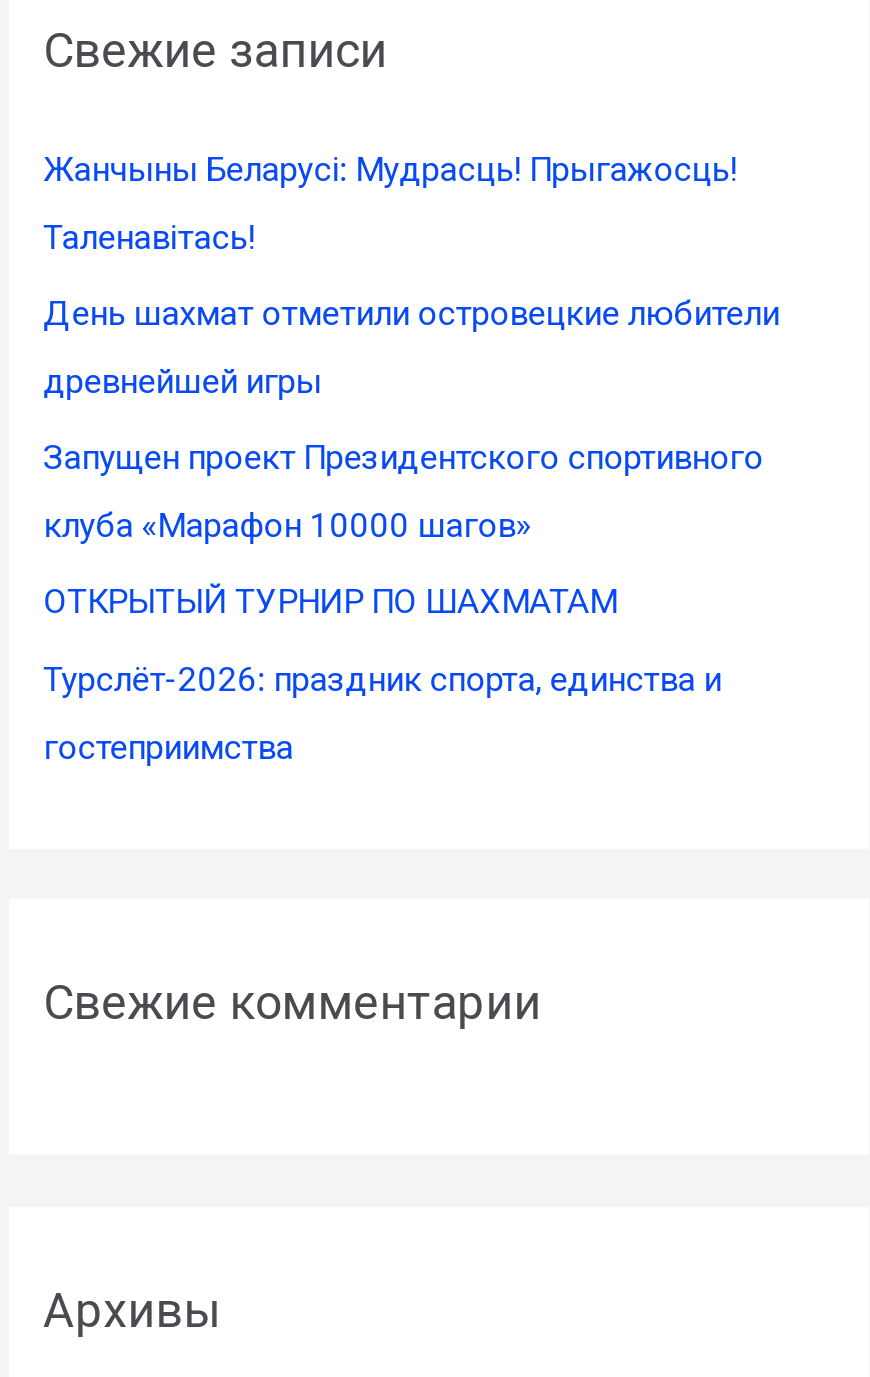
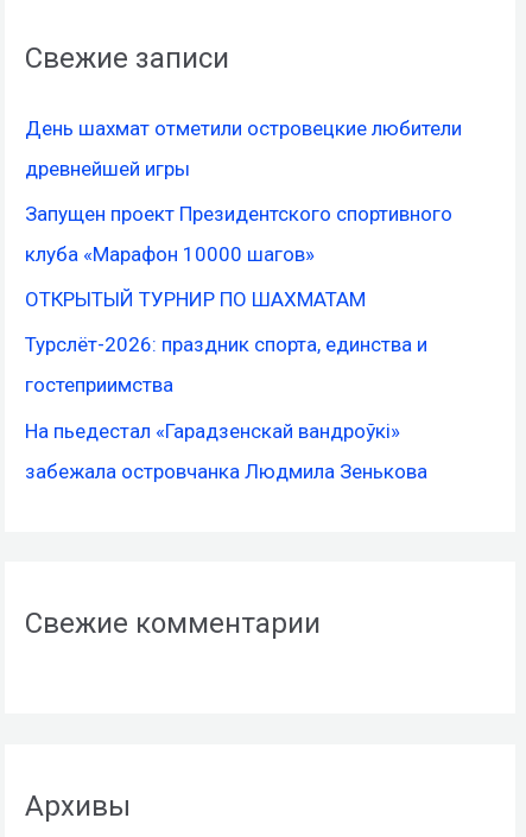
- Жанчыны Беларусі: Мудрасць! Прыгажосць!
- Таленавітась!

moved up: День шахмат отметили островецкие любители | древнейшей игры | Запущен проект Президентского спортивного | клуба «Марафон 10000 шагов» | ОТКРЫТЫЙ ТУРНИР ПО ШАХМАТАМ | Турслёт-2026: праздник спорта, единства и | гостеприимства

+ На пьедестал «Гарадзенскай вандроўкі»
+ забежала островчанка Людмила Зенькова
